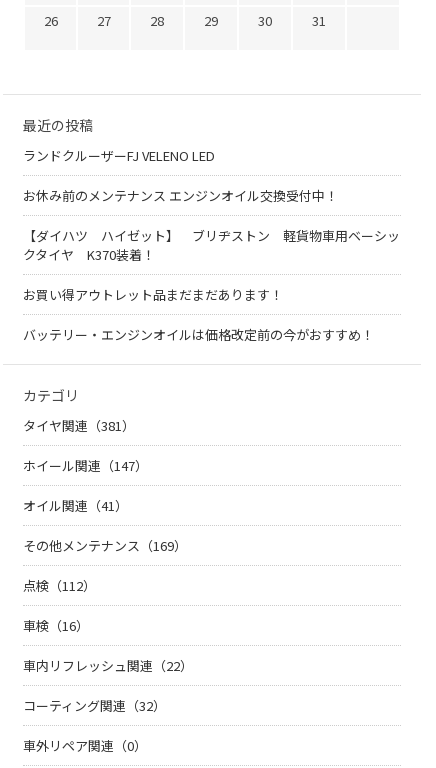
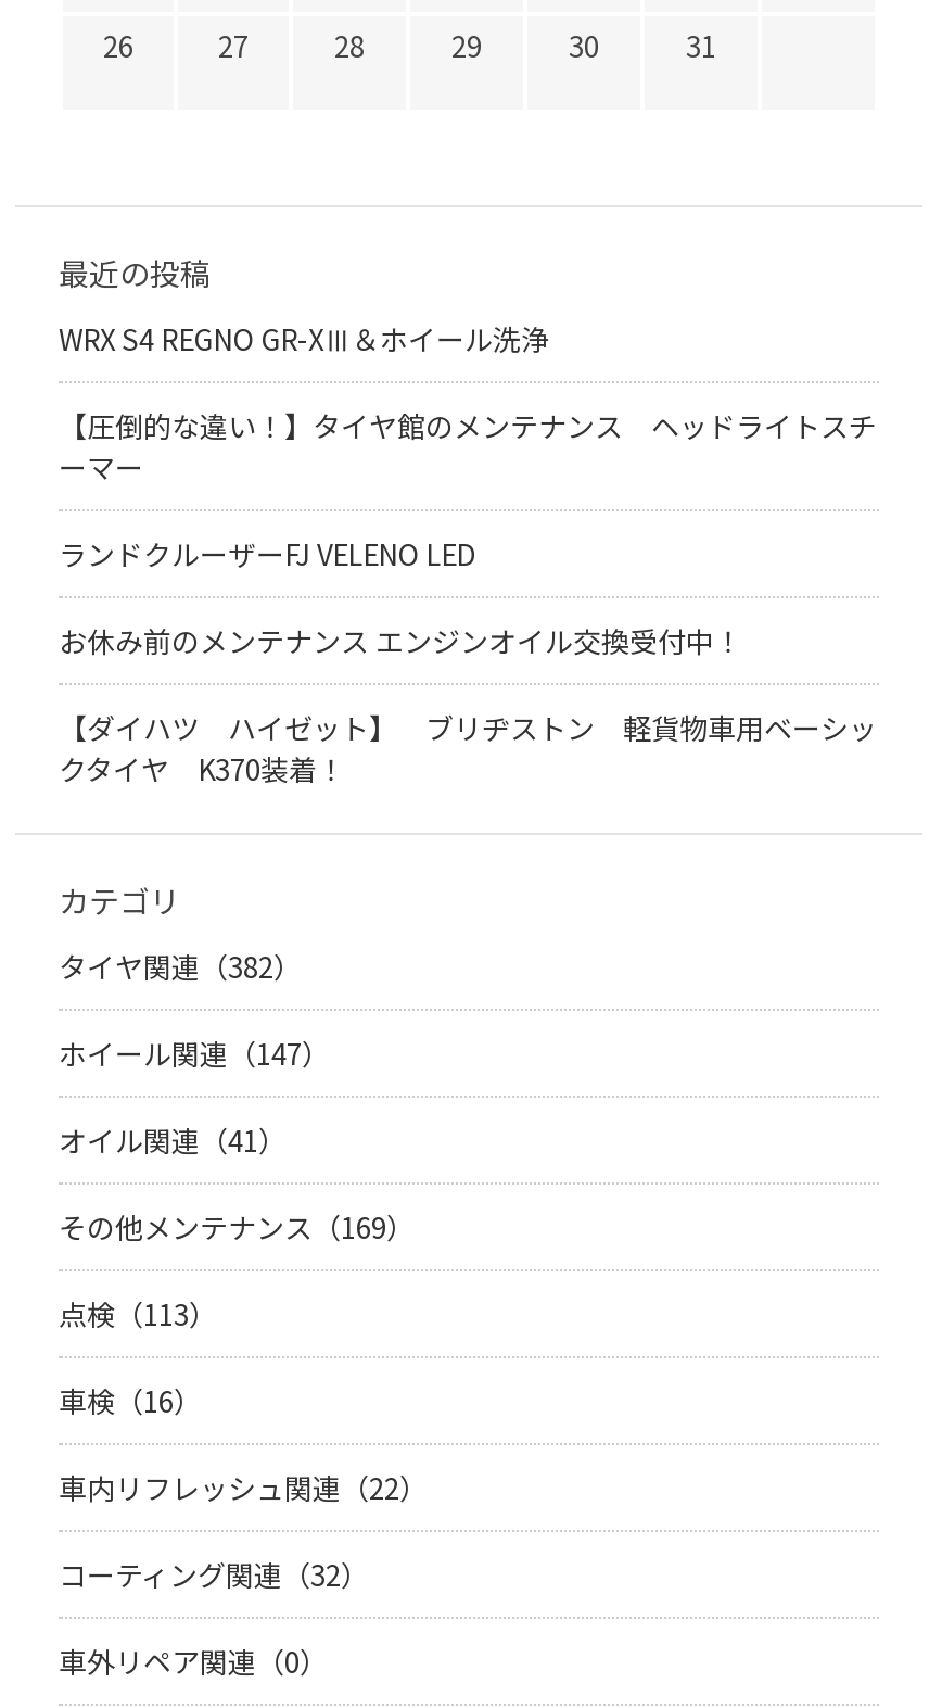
+ WRX S4 REGNO GR-XⅢ＆ホイール洗浄
+ 【圧倒的な違い！】タイヤ館のメンテナンス ヘッドライトスチ
+ ーマー

moved down: ランドクルーザーFJ VELENO LED | お休み前のメンテナンス エンジンオイル交換受付中！ | 【ダイハツ ハイゼット】 ブリヂストン 軽貨物車用ベーシッ | クタイヤ K370装着！

- お買い得アウトレット品まだまだあります！
- バッテリー・エンジンオイルは価格改定前の今がおすすめ！

- タイヤ関連（381）
+ タイヤ関連（382）

- 点検（112）
+ 点検（113）
